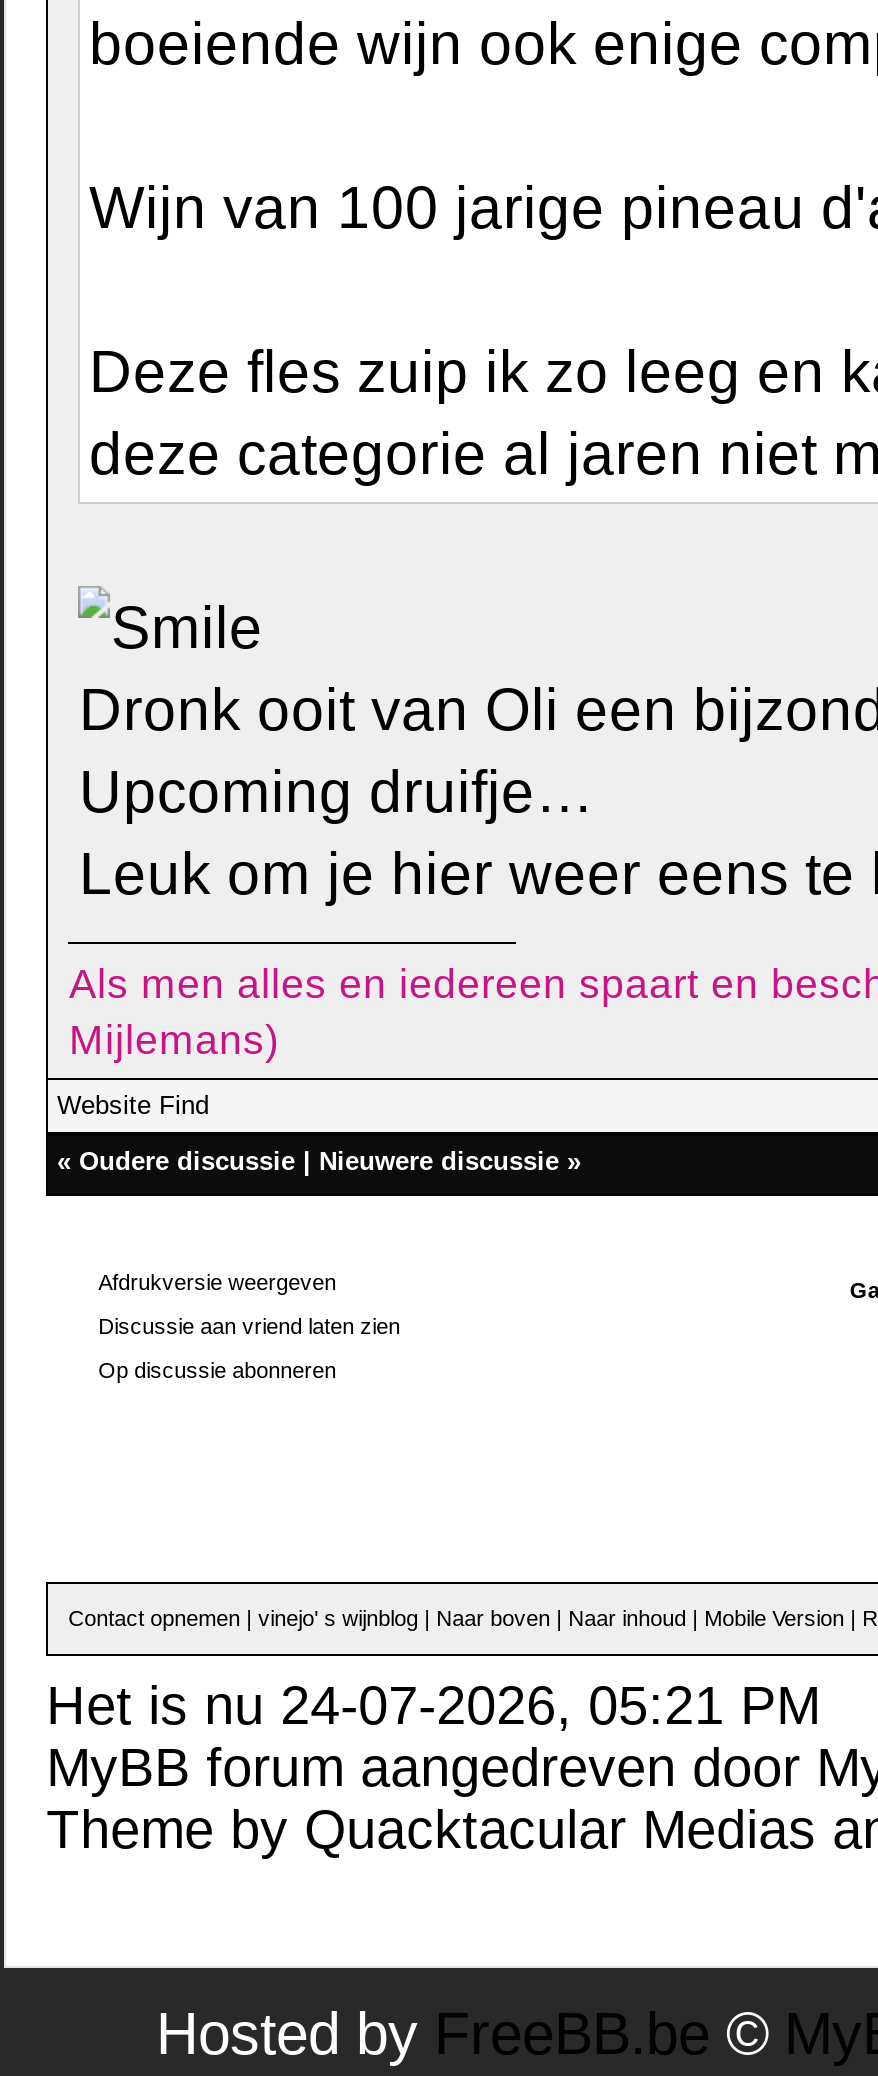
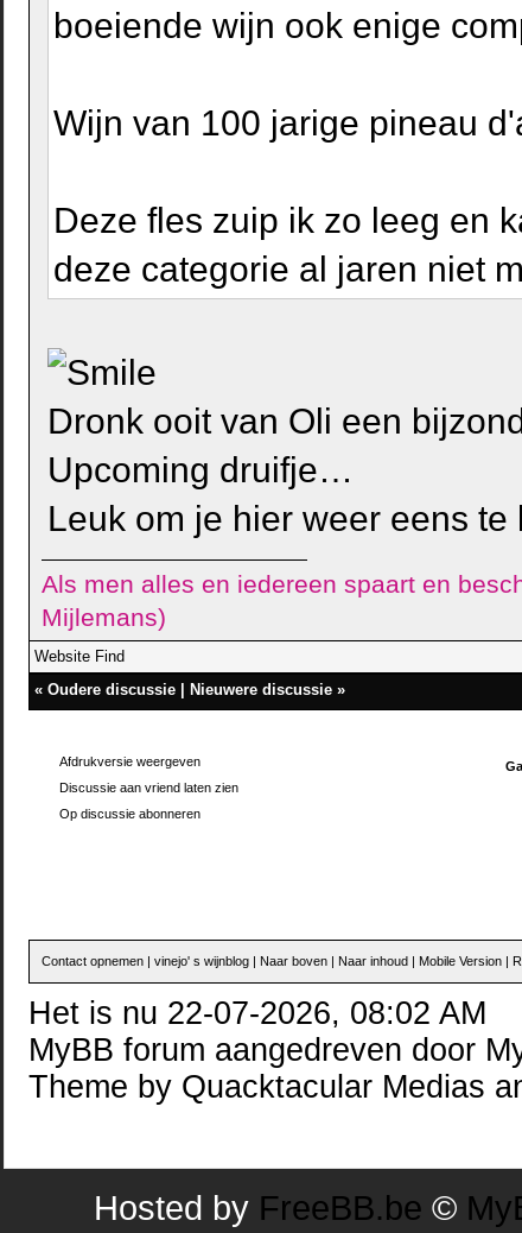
- Het is nu 24-07-2026, 05:21 PM
+ Het is nu 22-07-2026, 08:02 AM
